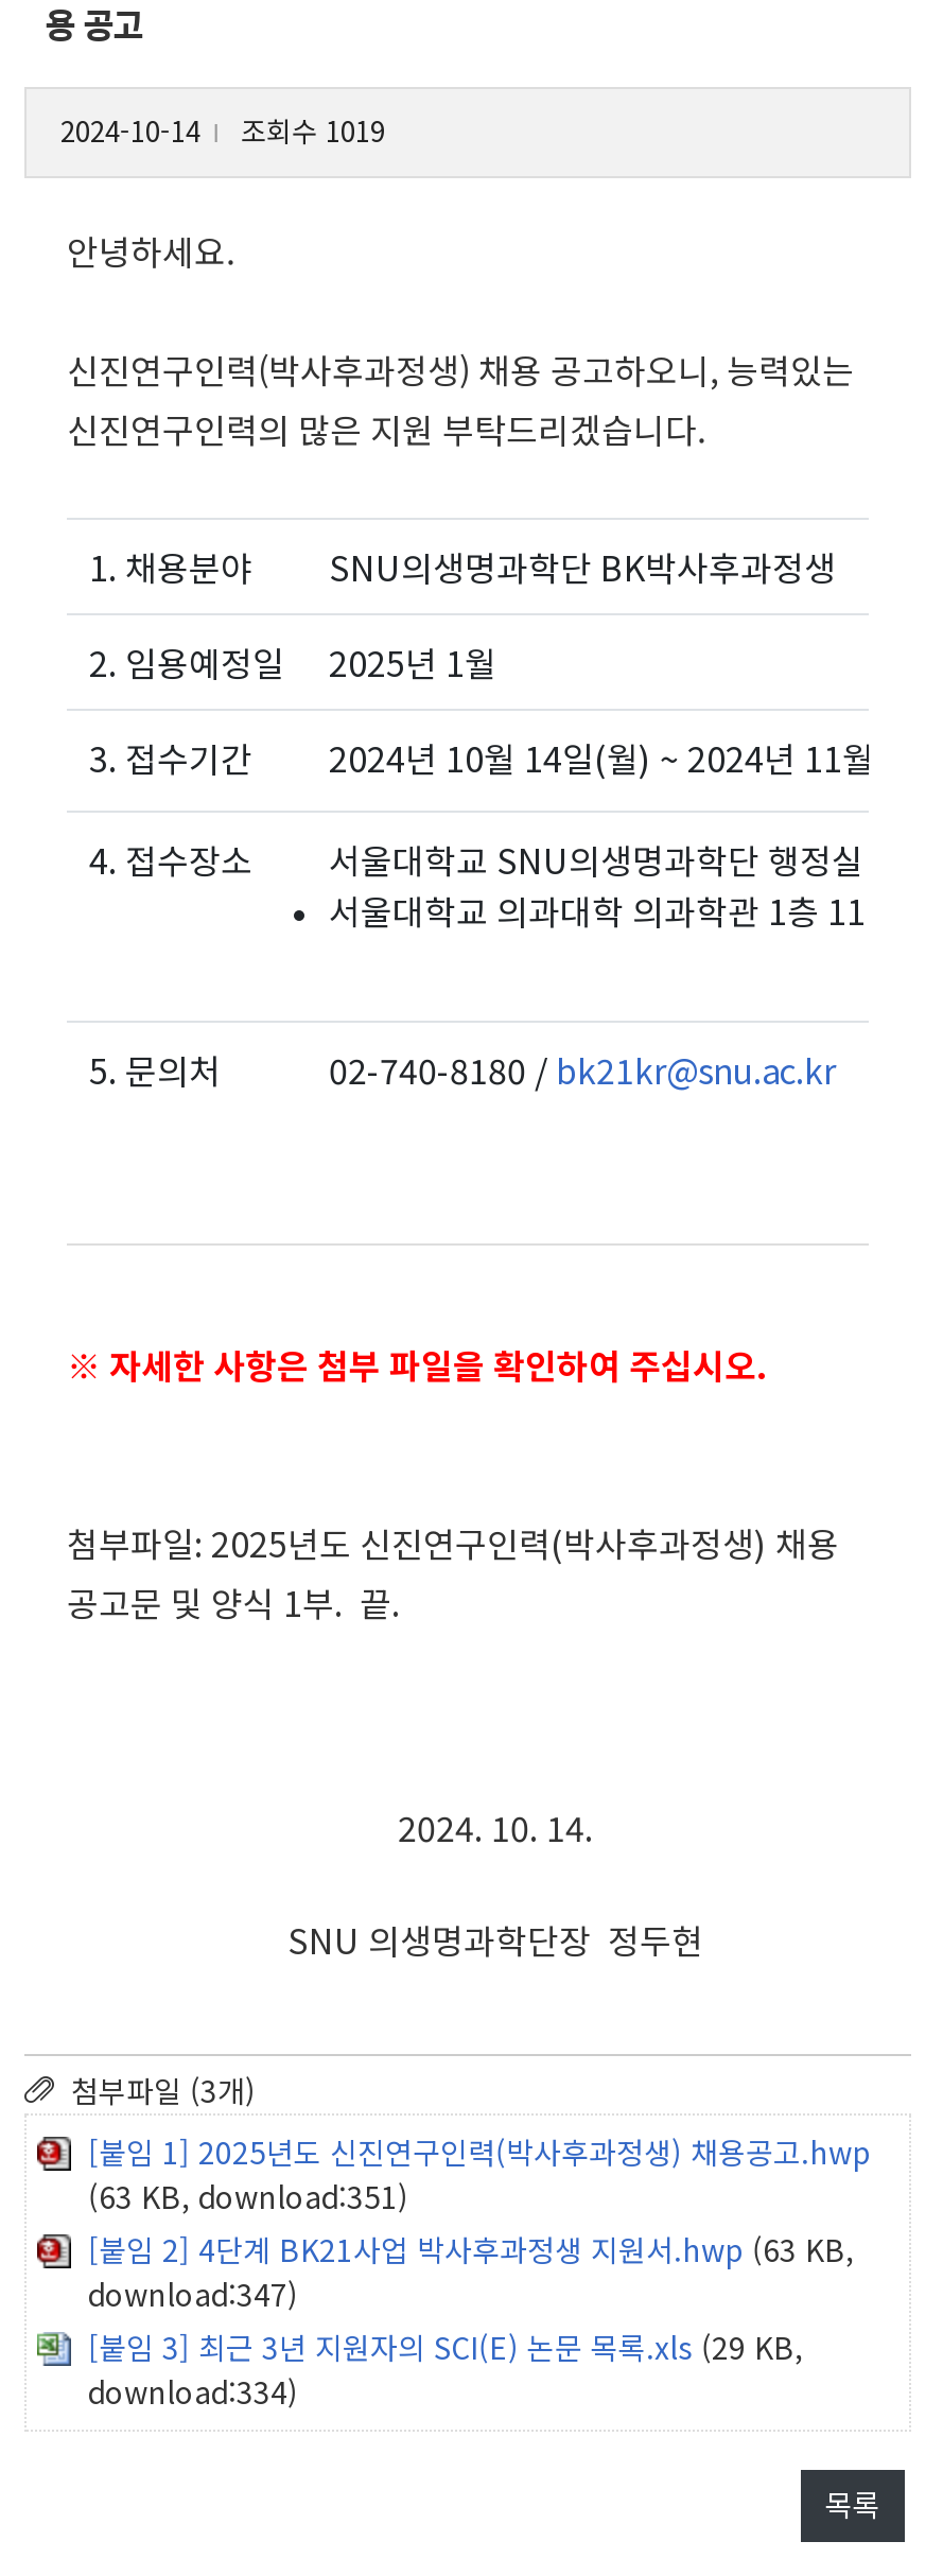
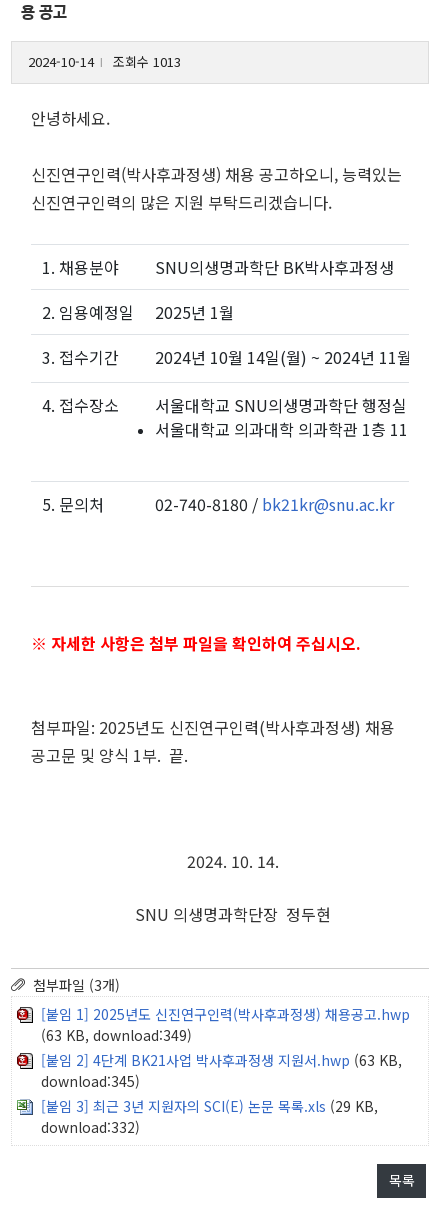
- 2024-10-14 l 조회수 1019
+ 2024-10-14 l 조회수 1013

- (63 KB, download:351)
+ (63 KB, download:349)

- download:347)
+ download:345)

- download:334)
+ download:332)
